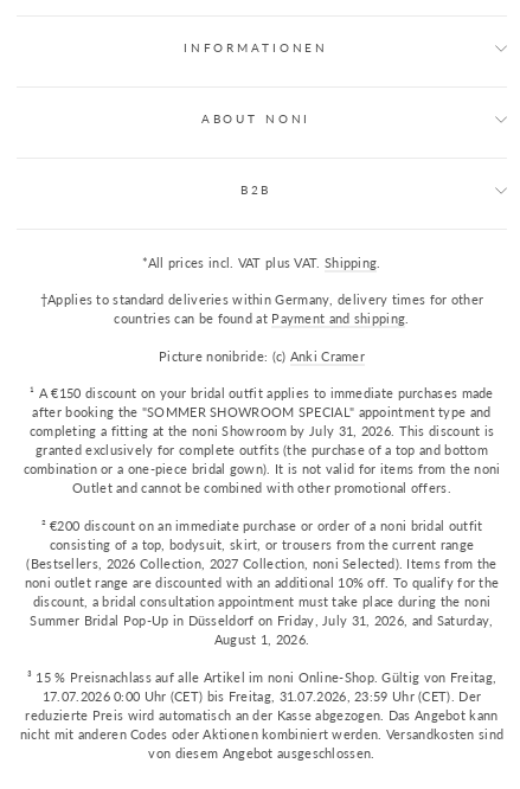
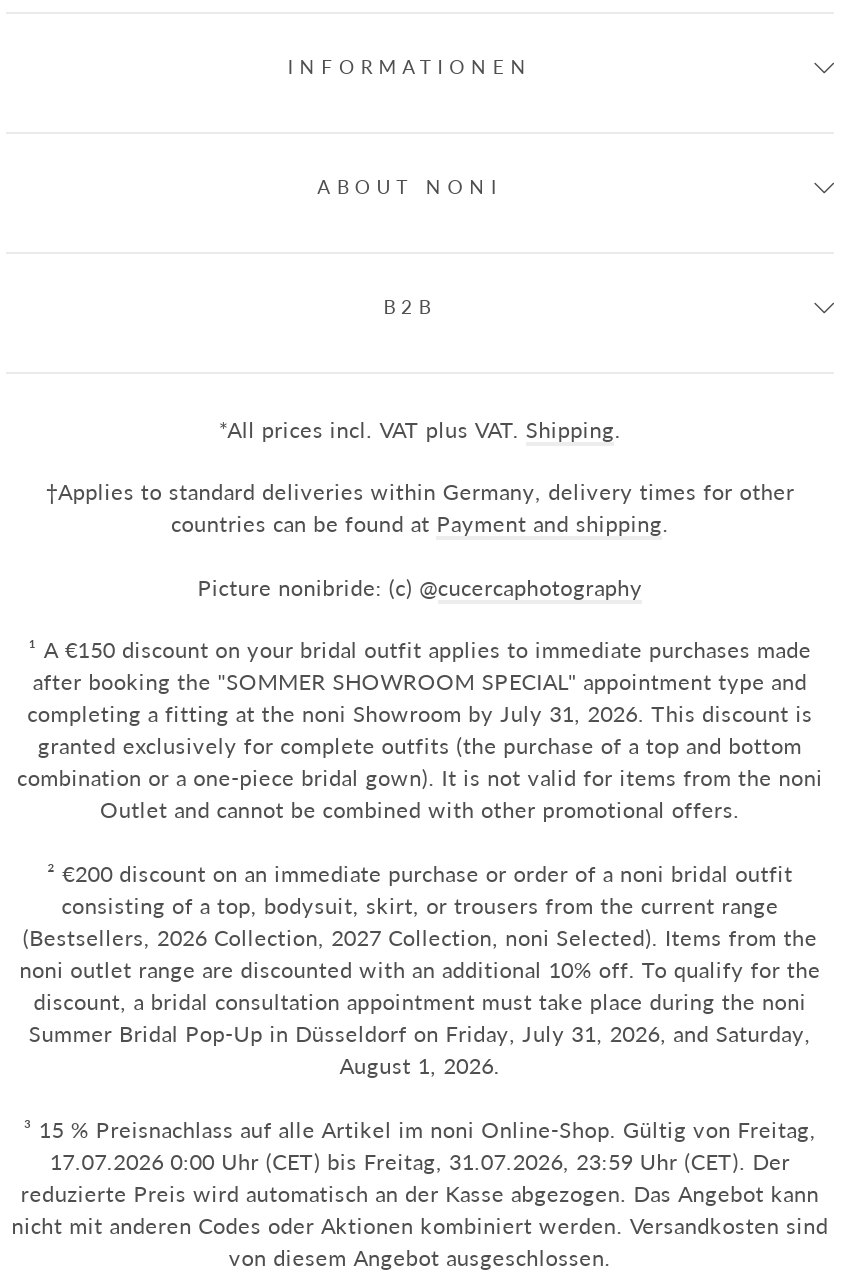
- Picture nonibride: (c)Anki Cramer
+ Picture nonibride: (c) @cucercaphotography
